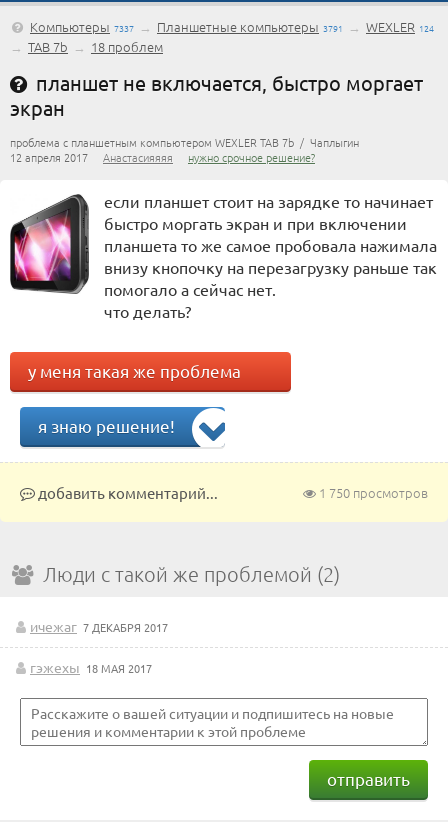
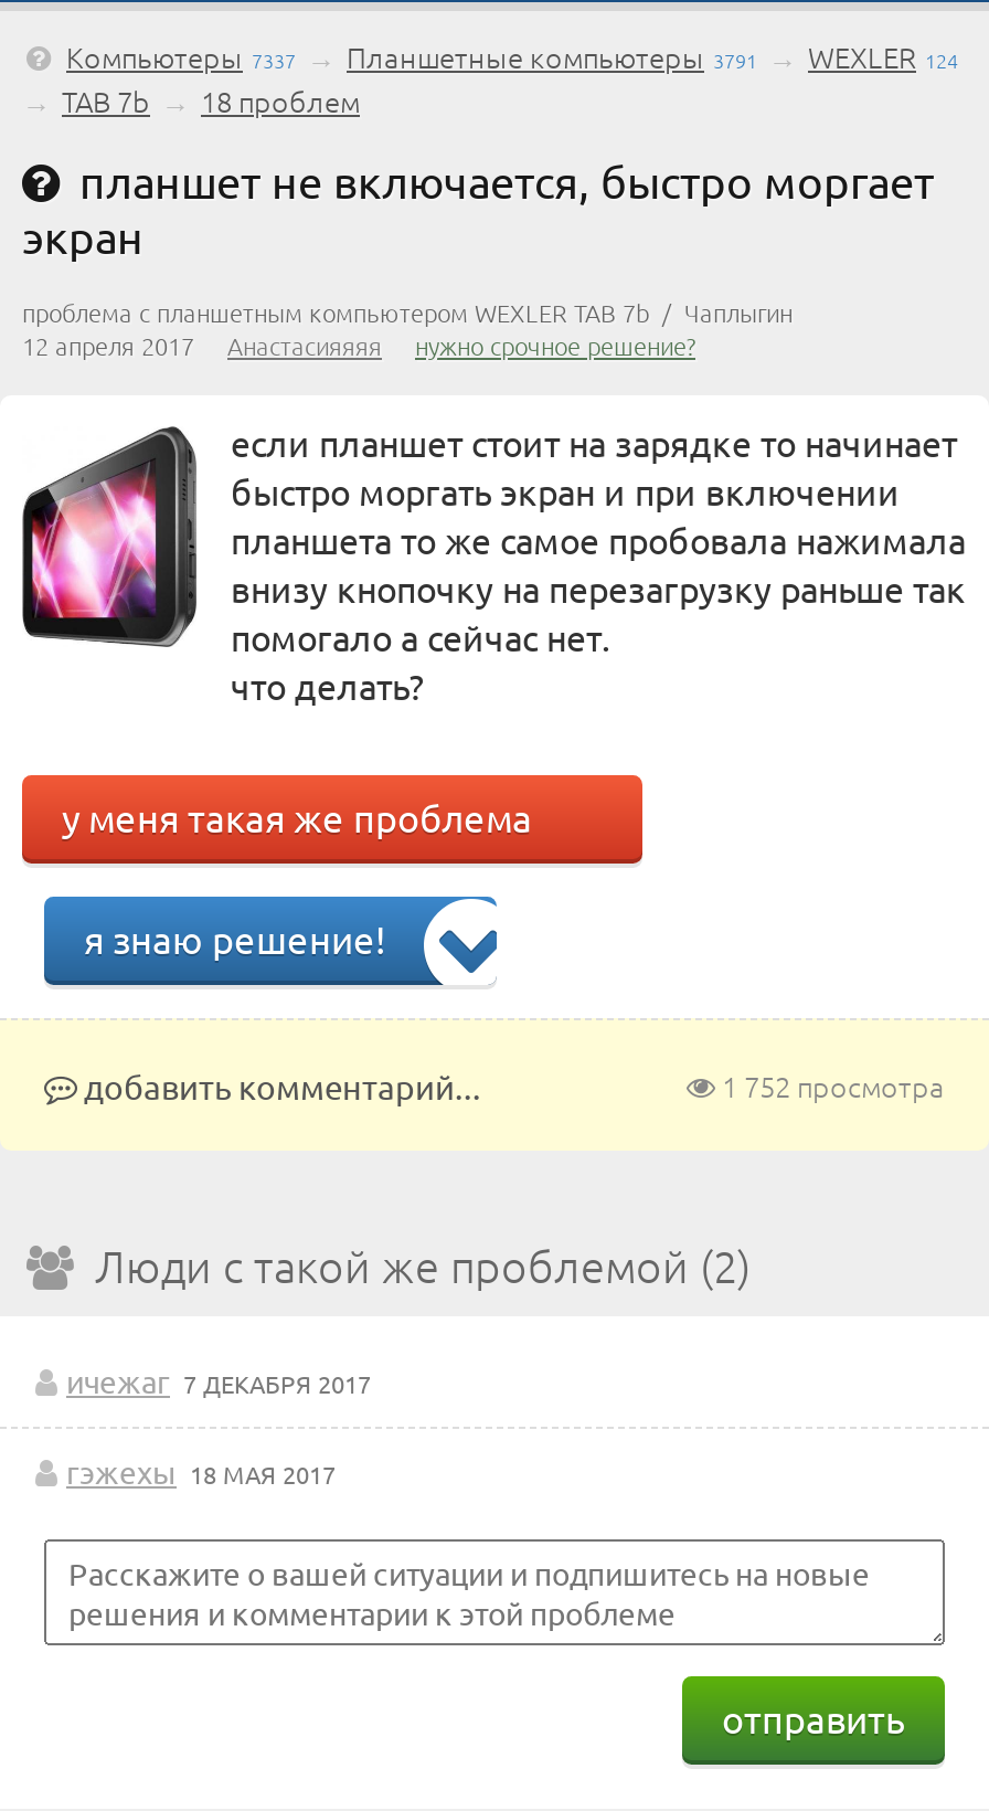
- 1 750 просмотров
+ 1 752 просмотра
